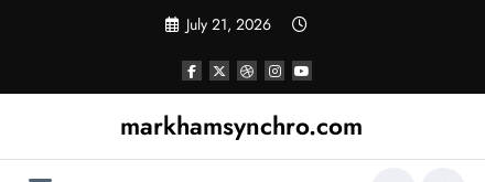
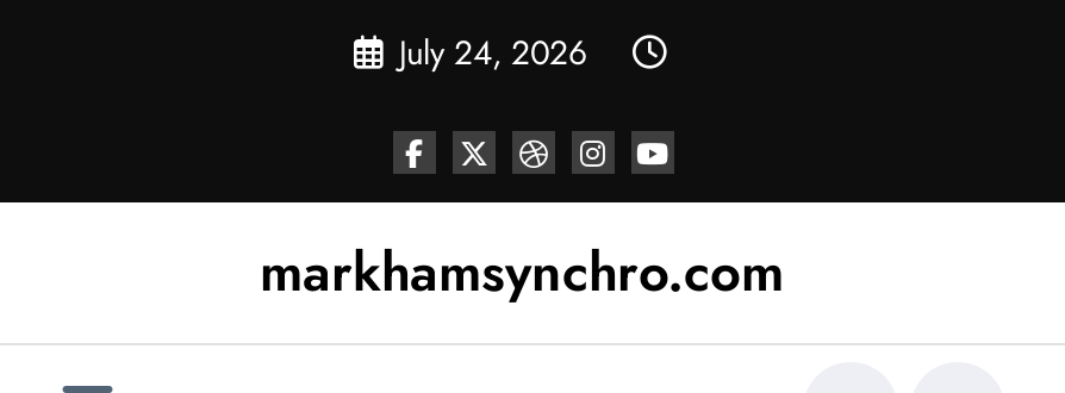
- July 21, 2026
+ July 24, 2026
